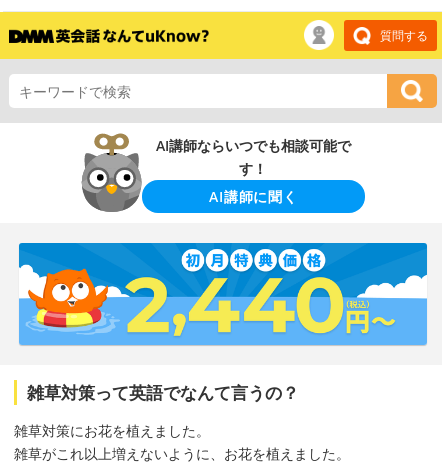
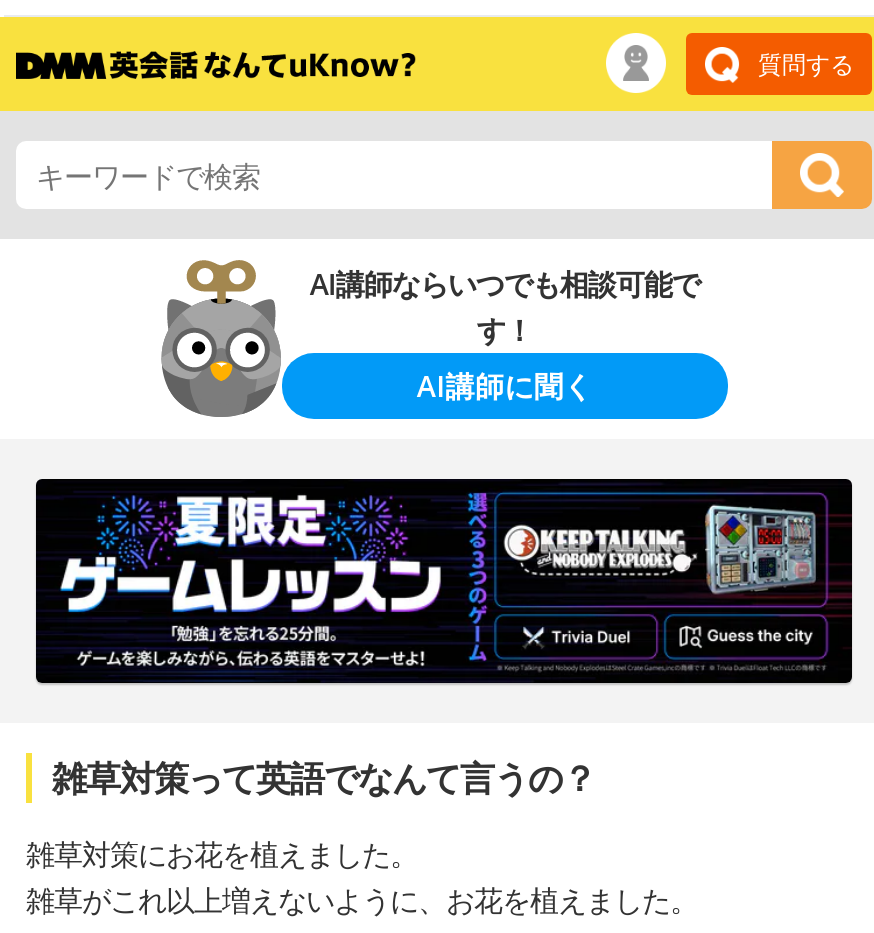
- [image]
+ [image]
